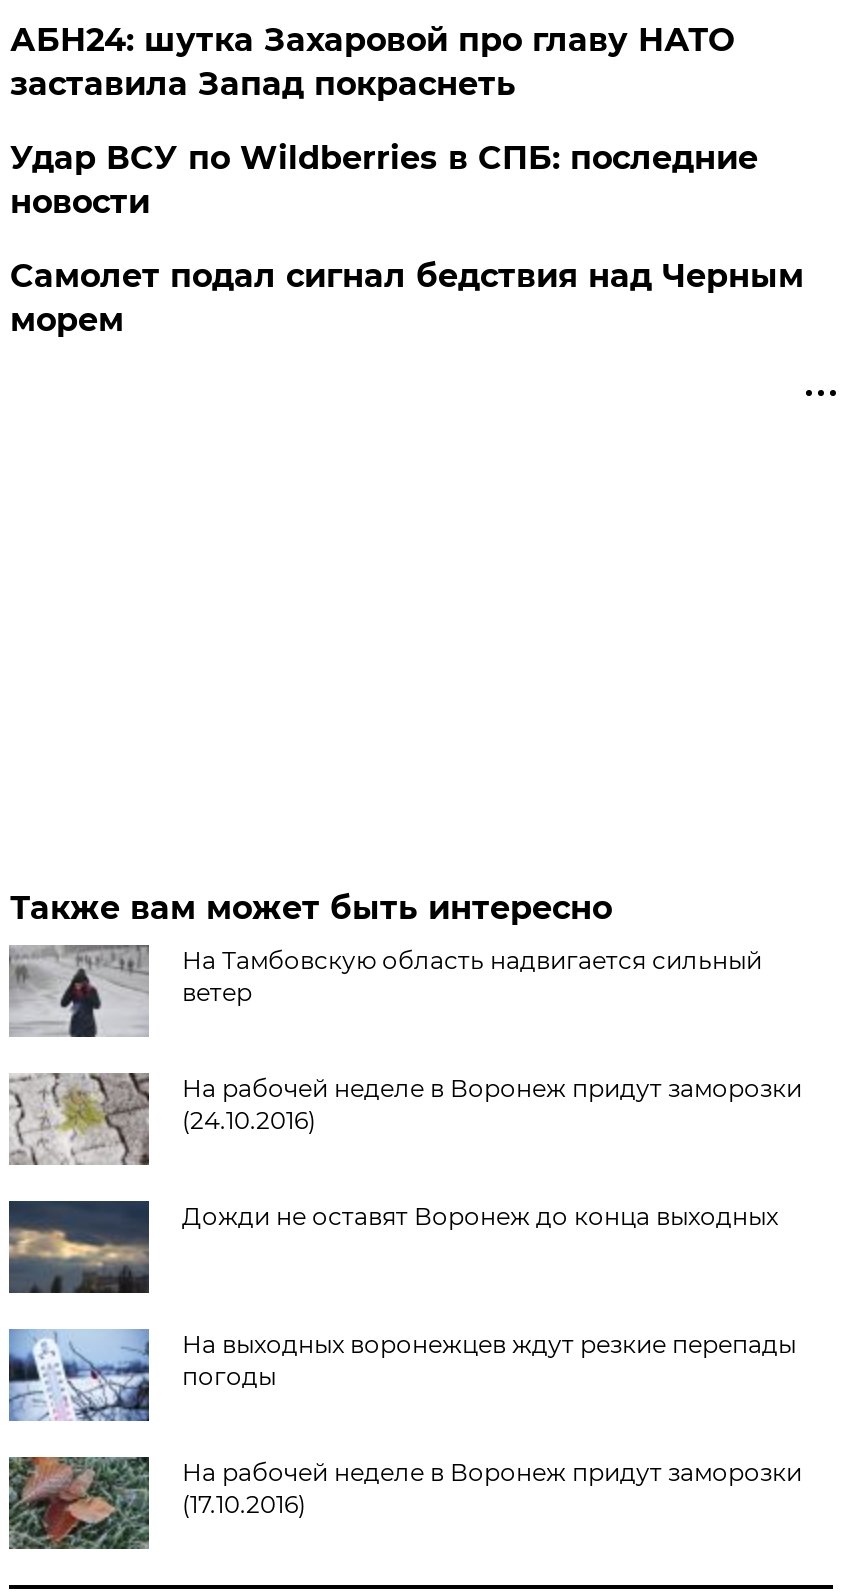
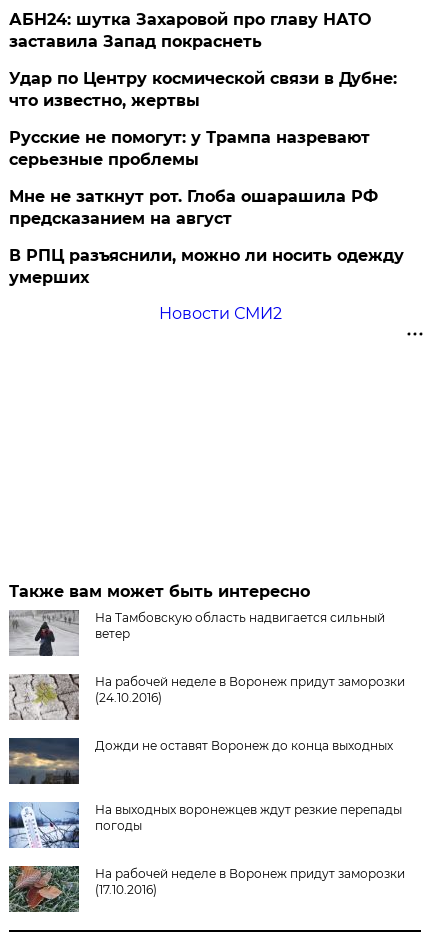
- Удар ВСУ по Wildberries в СПБ: последние
- новости
- Самолет подал сигнал бедствия над Черным
- морем
+ Удар по Центру космической связи в Дубне:
+ что известно, жертвы
+ Русские не помогут: у Трампа назревают
+ серьезные проблемы
+ Мне не заткнут рот. Глоба ошарашила РФ
+ предсказанием на август
+ В РПЦ разъяснили, можно ли носить одежду
+ умерших
+ Новости СМИ2
